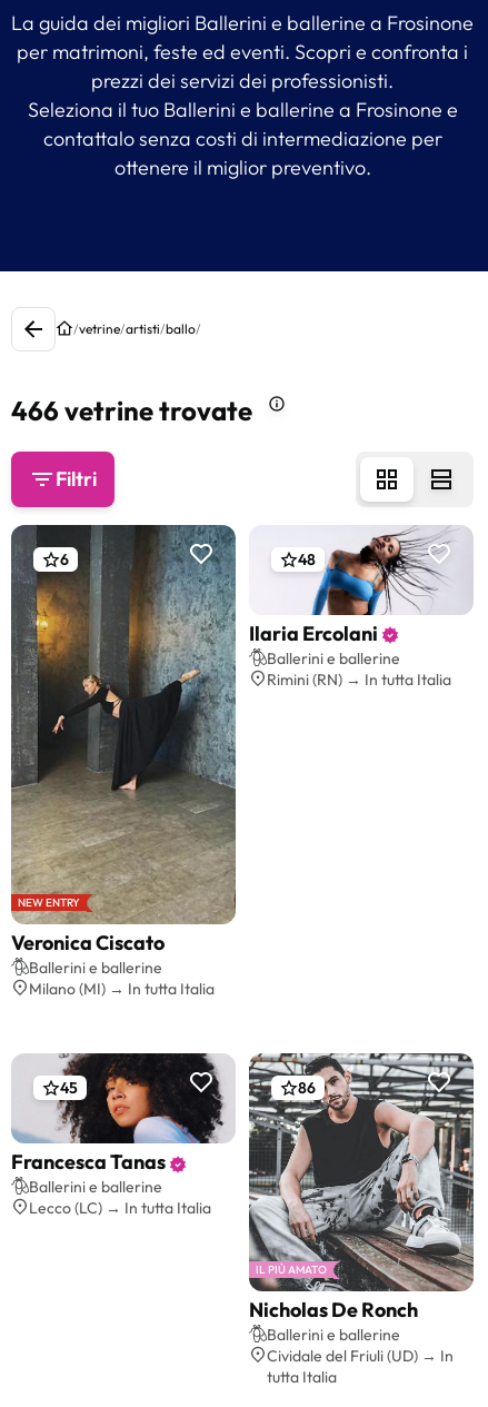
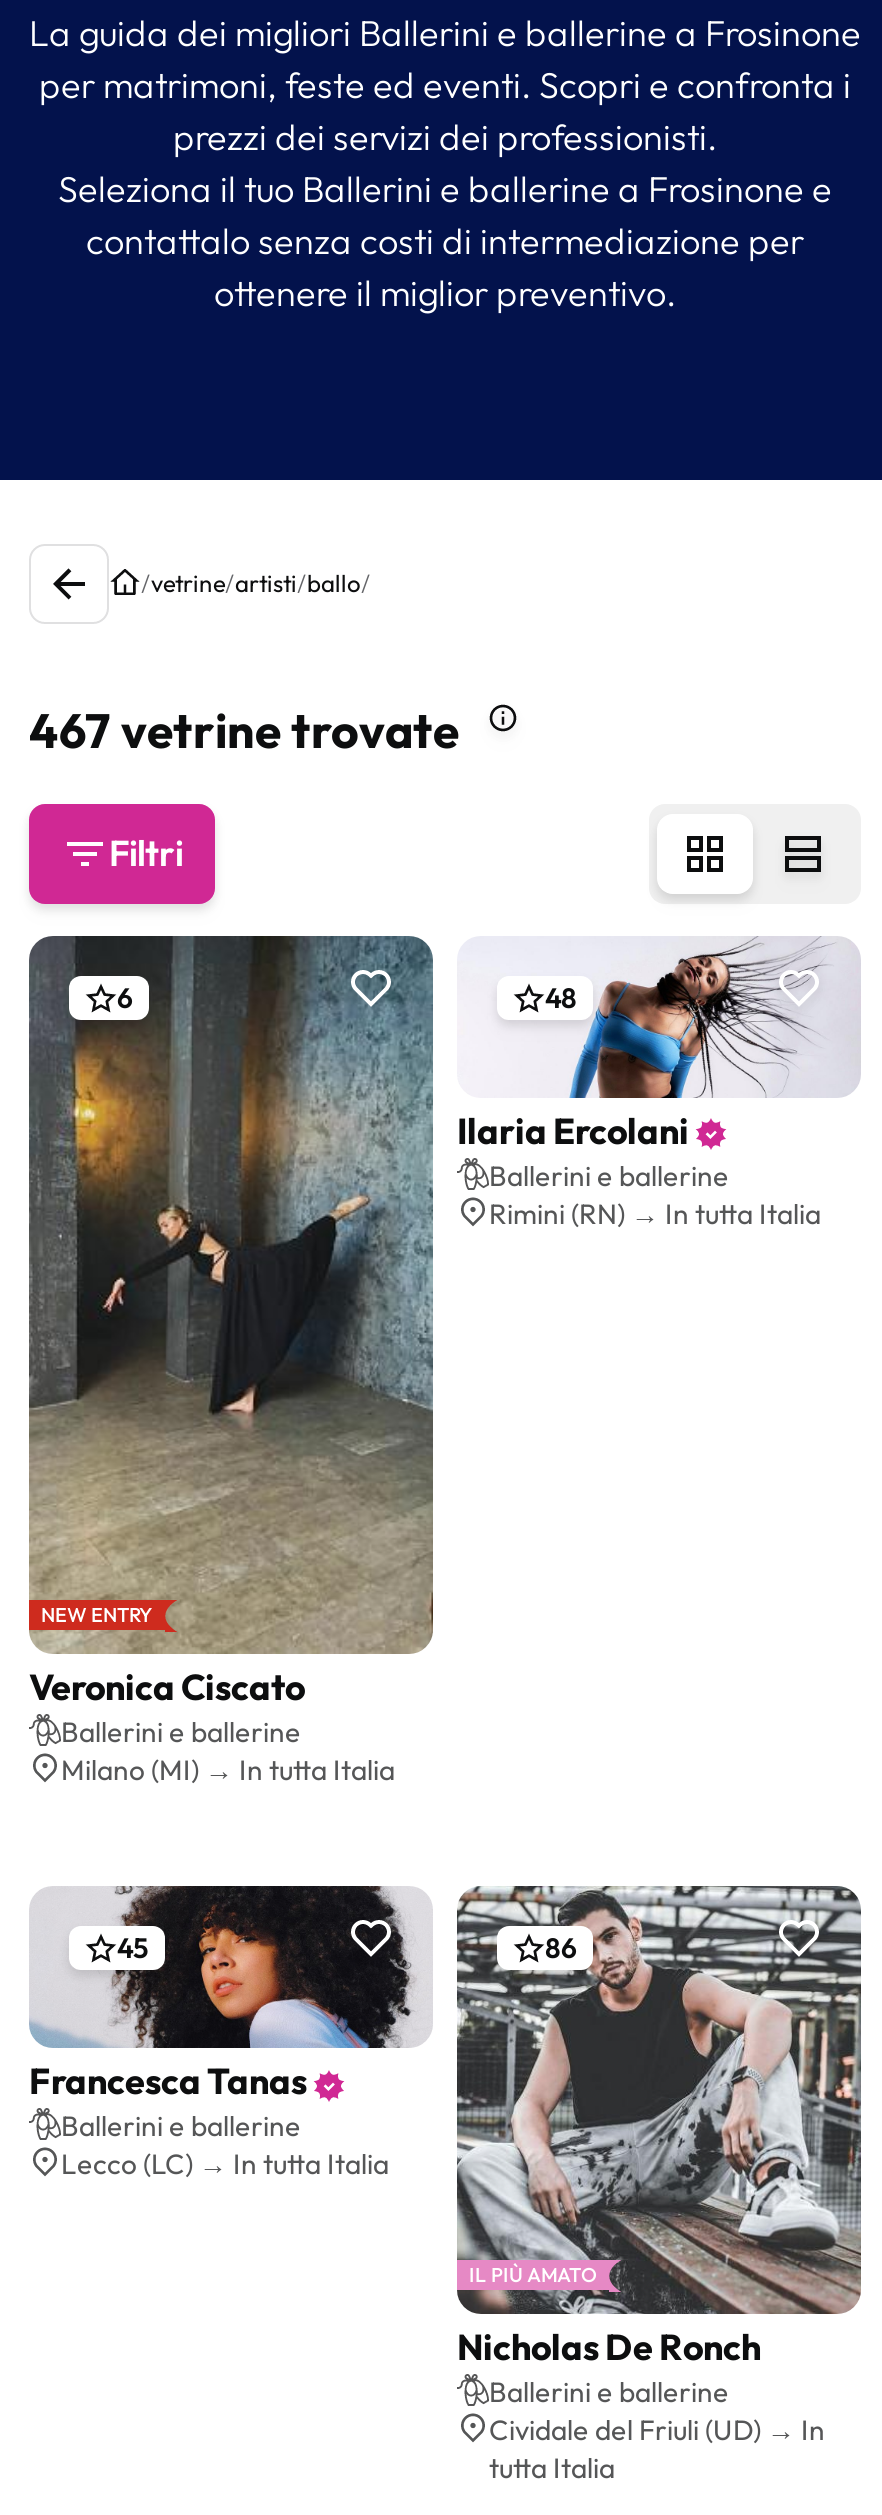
- 466 vetrine trovate
+ 467 vetrine trovate
